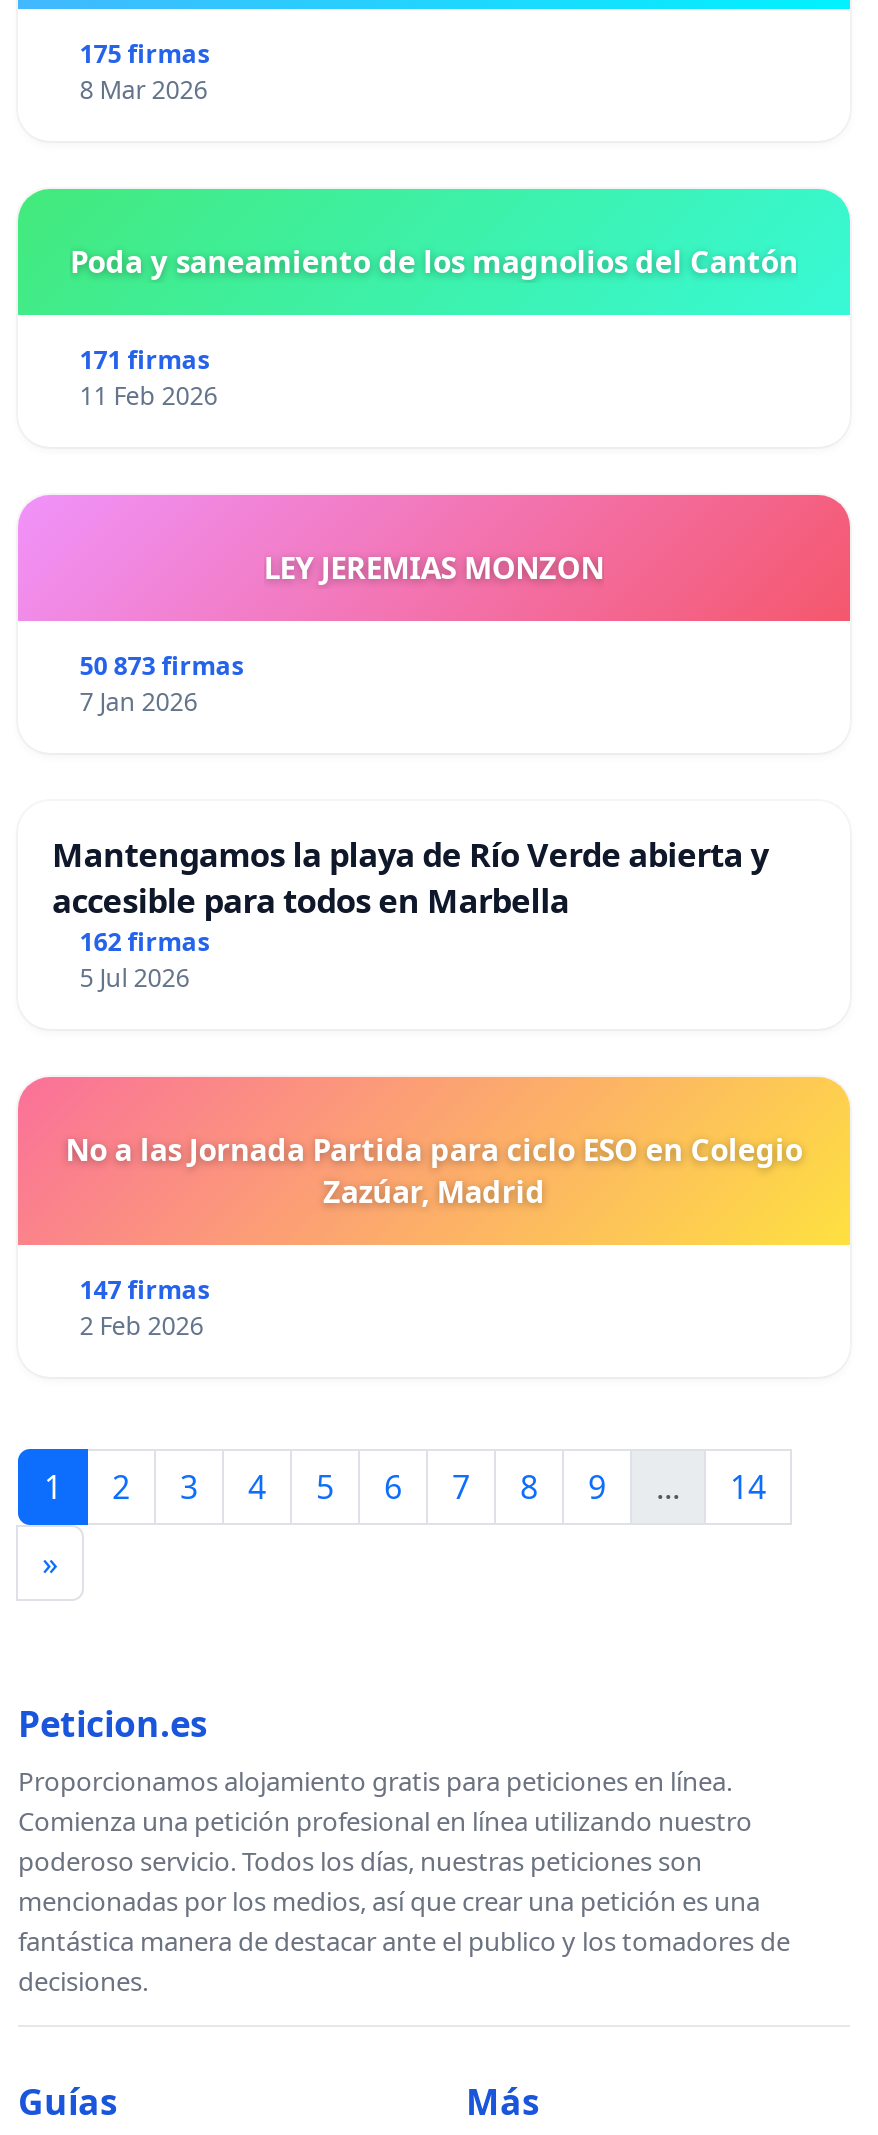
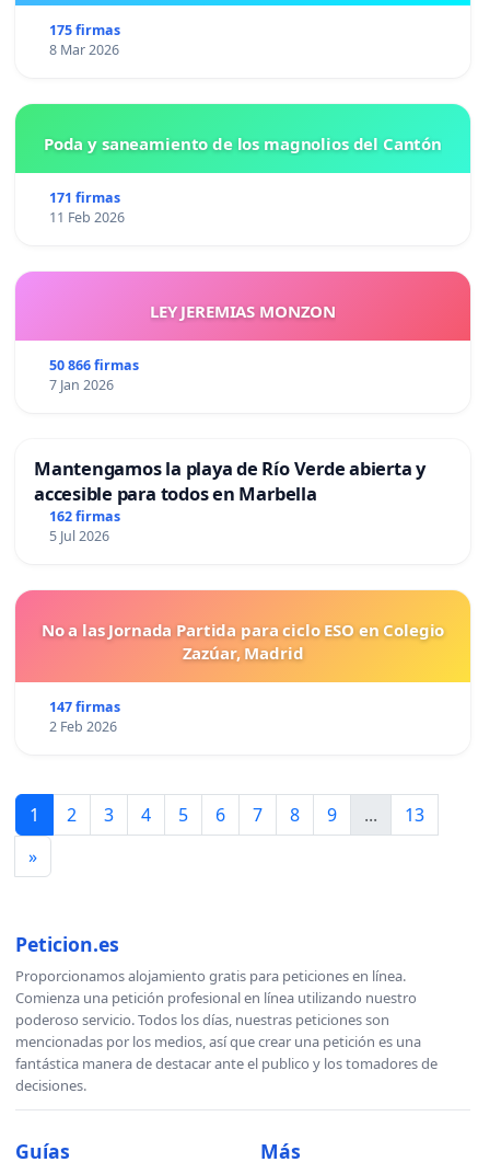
- 50 873 firmas
+ 50 866 firmas

- 14
+ 13
